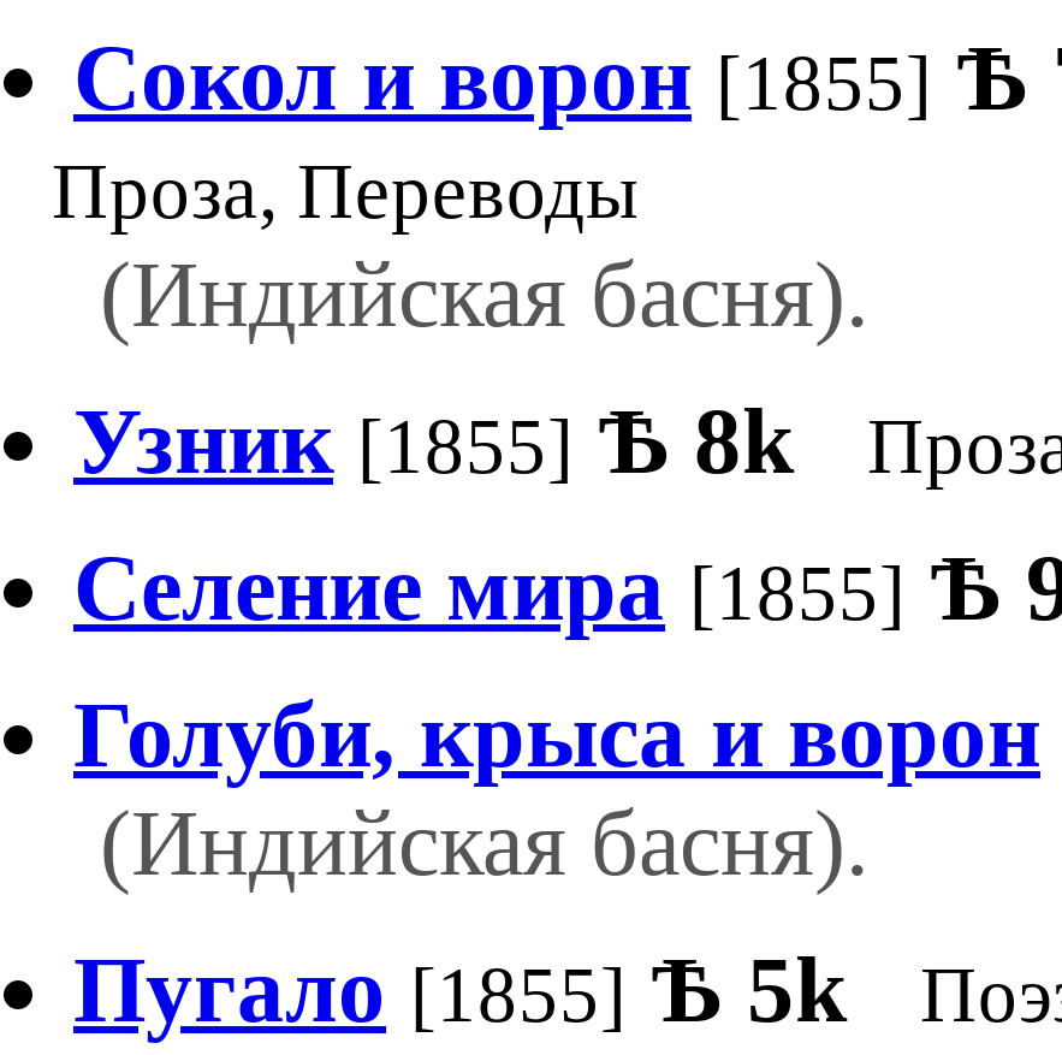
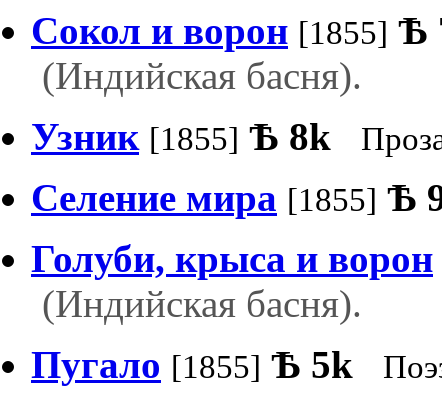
- Проза, Переводы
